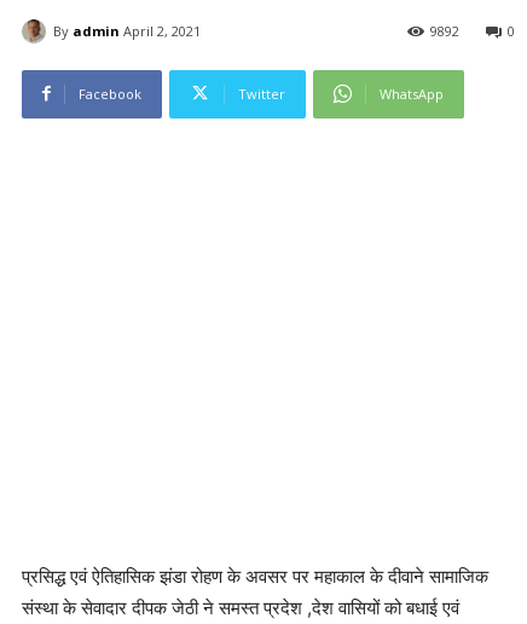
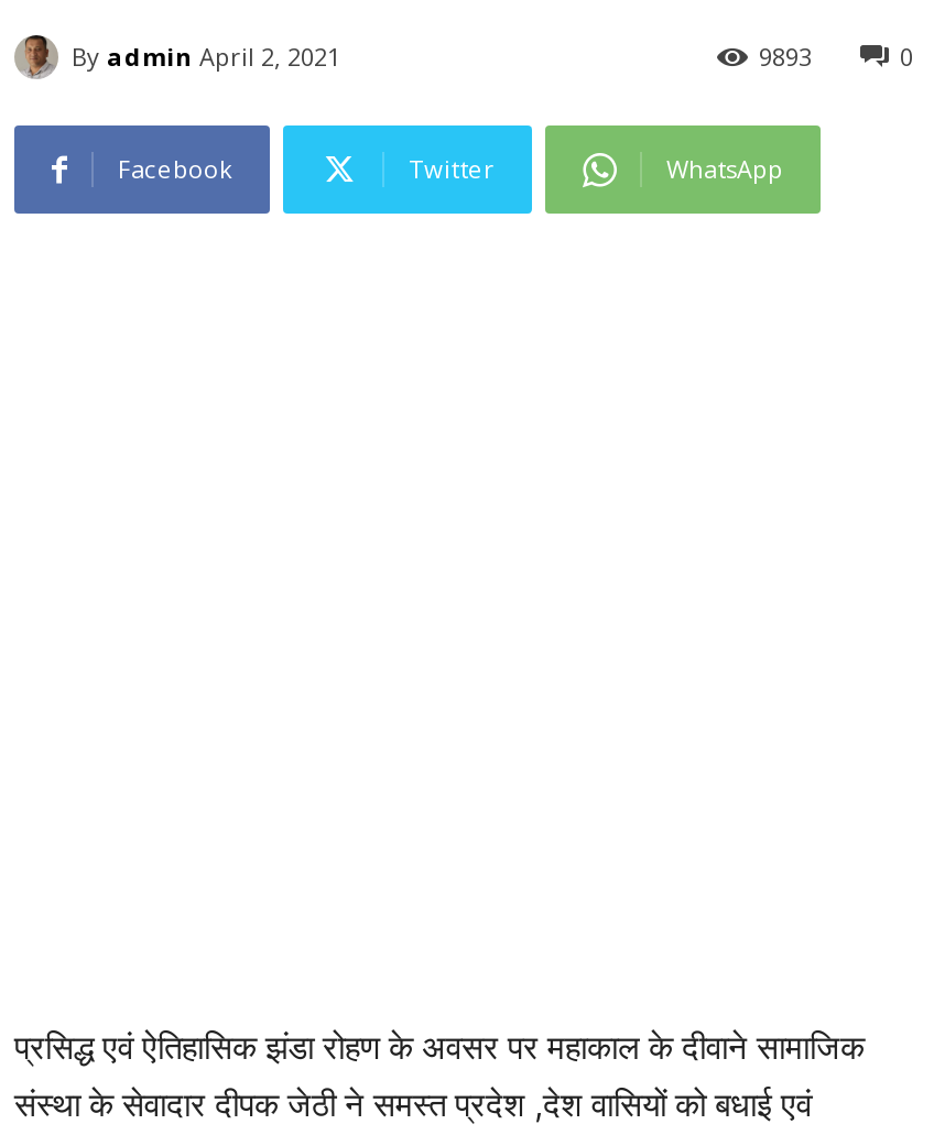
- 9892
+ 9893
